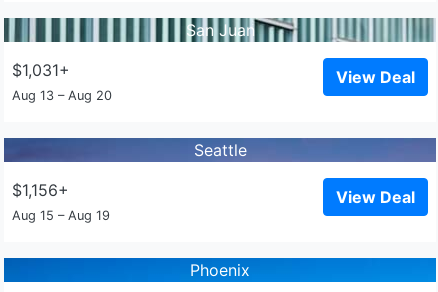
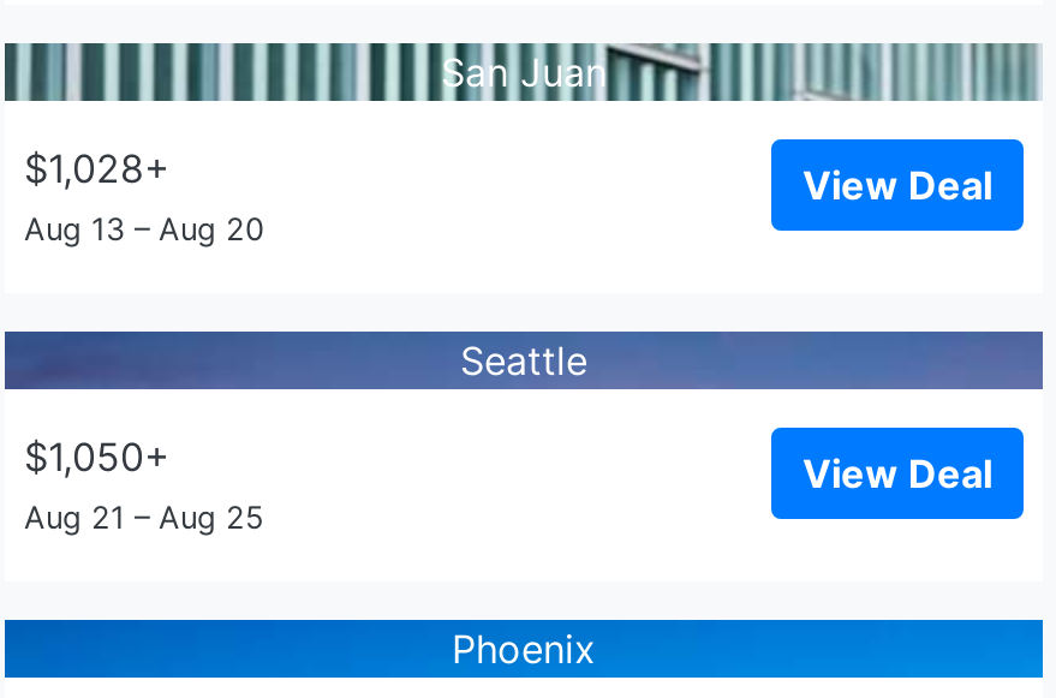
- $1,031+
+ $1,028+

- $1,156+
+ $1,050+

- Aug 15 – Aug 19
+ Aug 21 – Aug 25
